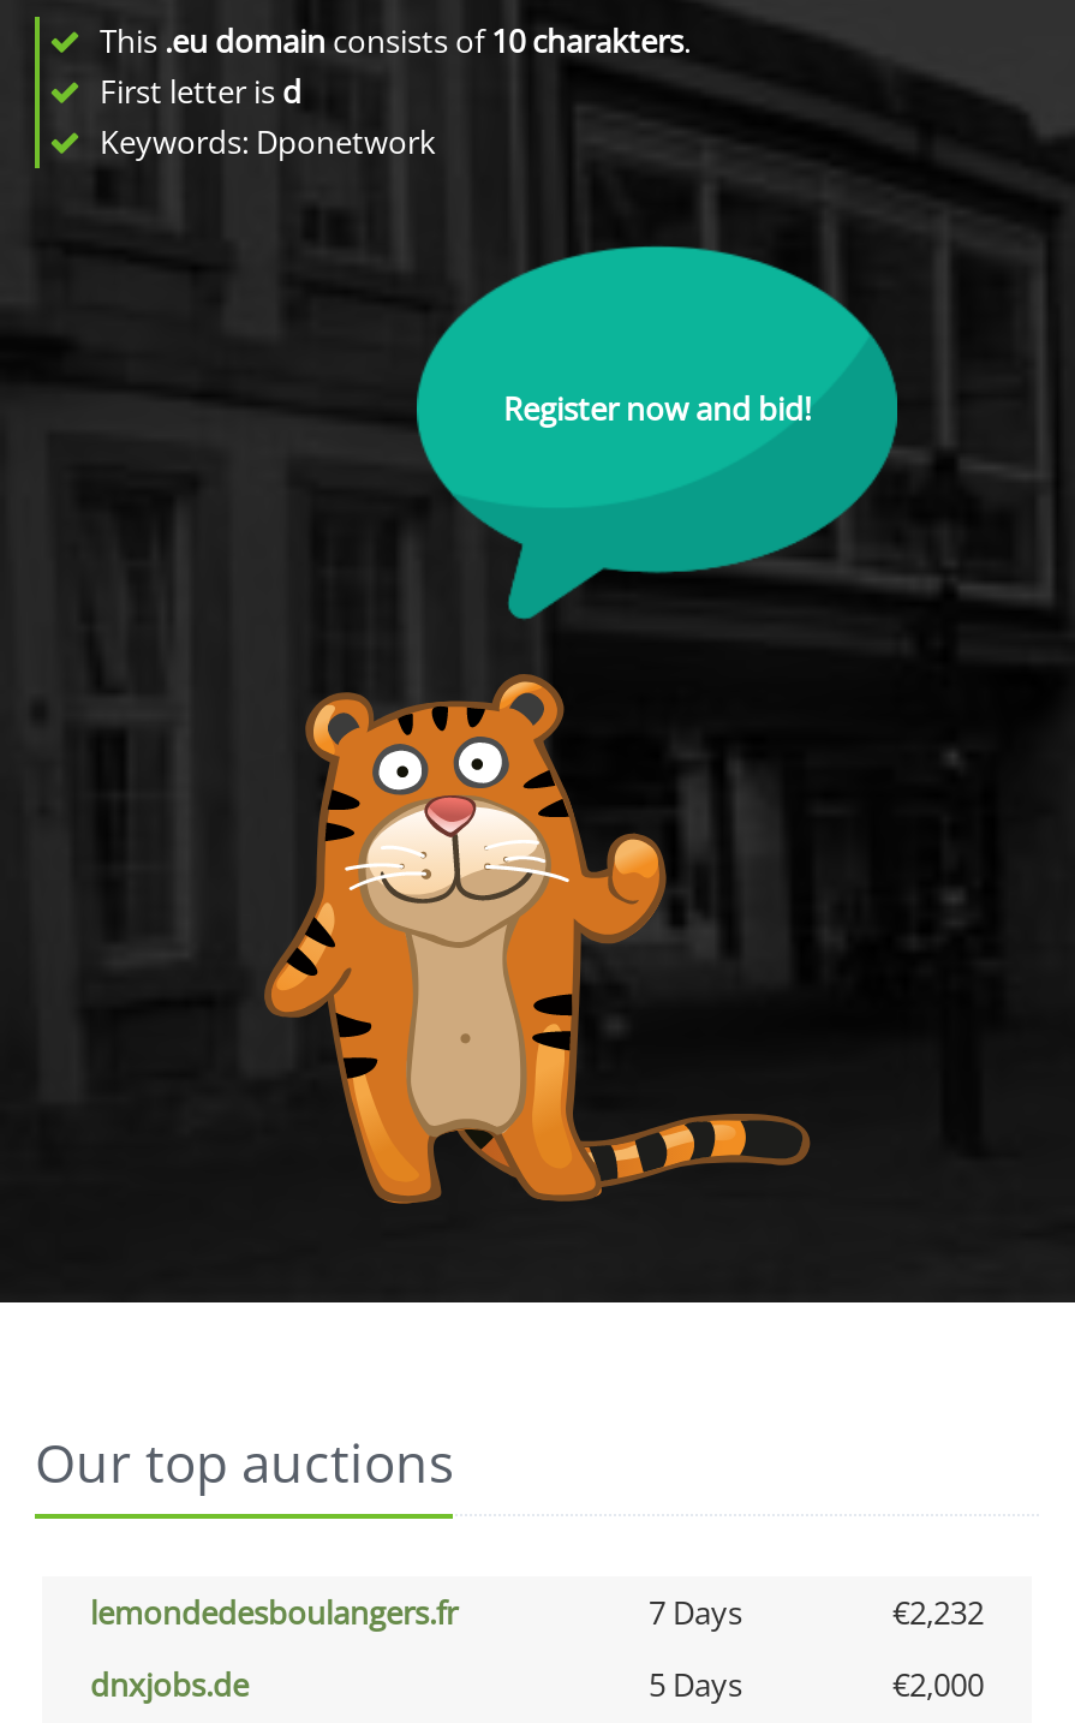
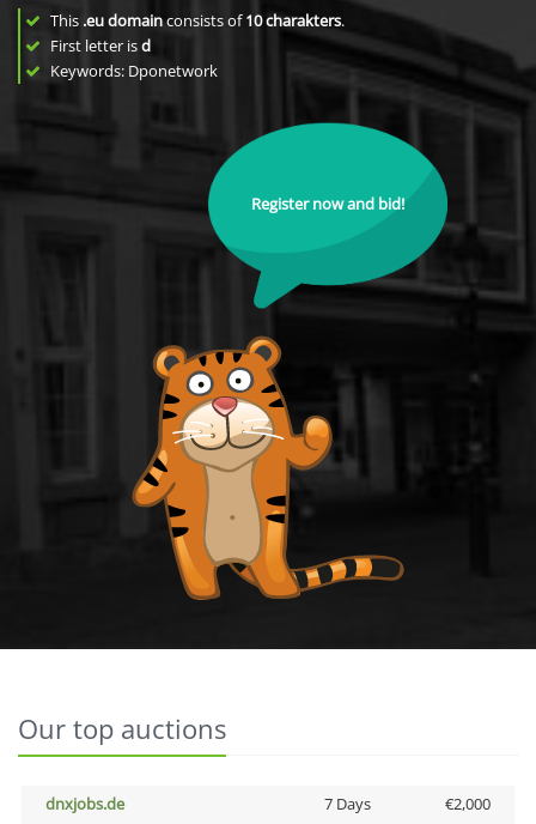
- lemondedesboulangers.fr
- 7 Days
- €2,232

- 5 Days
+ 7 Days
